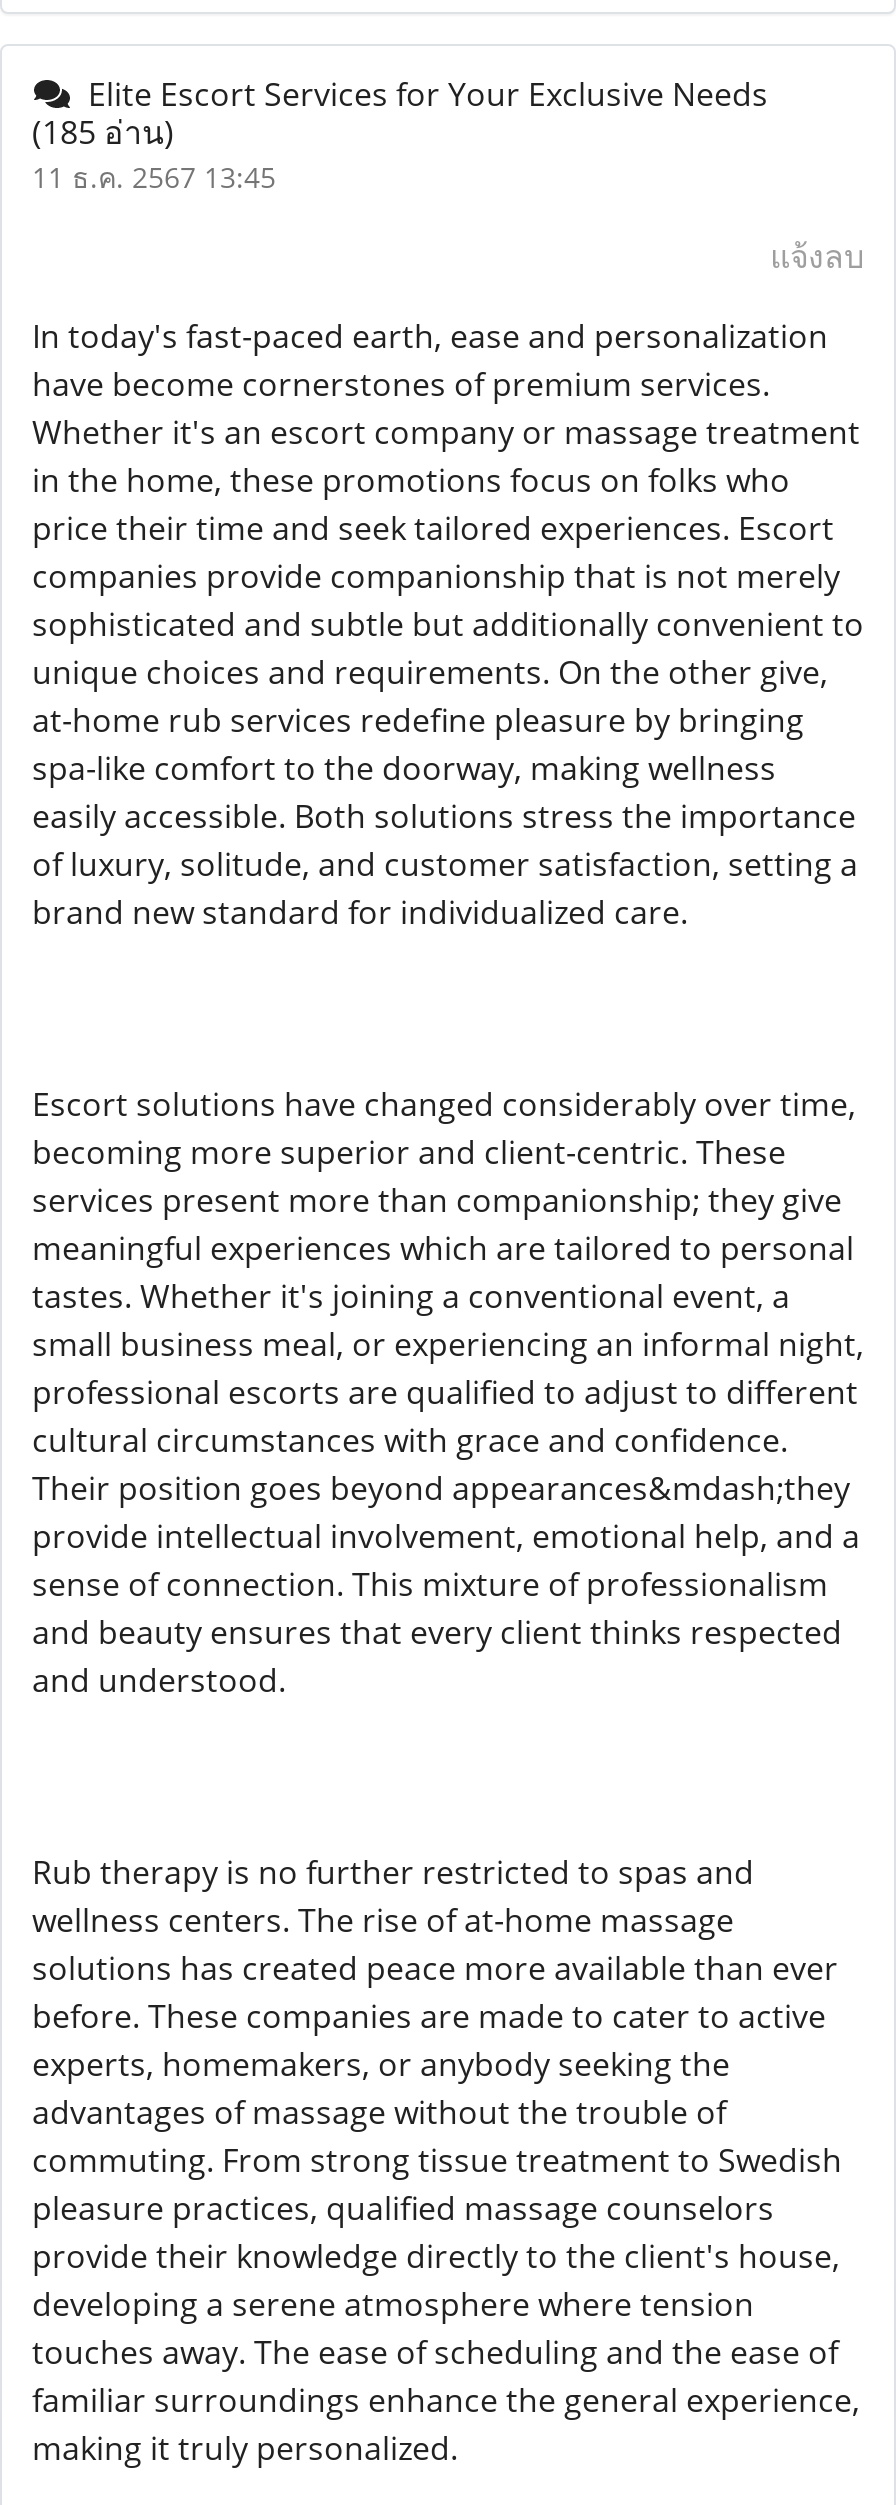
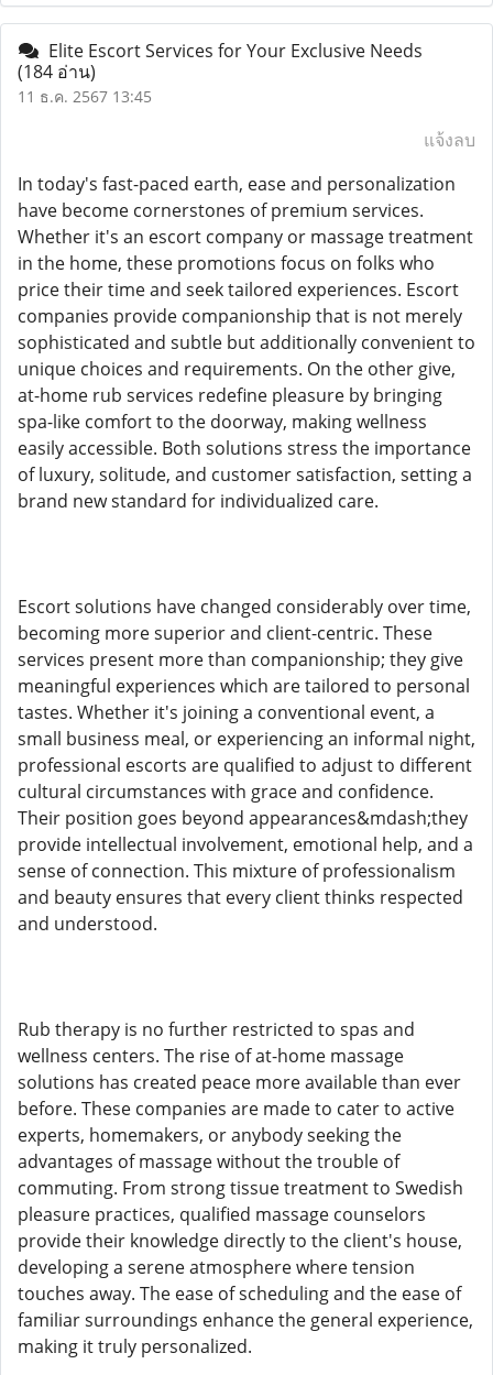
- (185 อ่าน)
+ (184 อ่าน)
